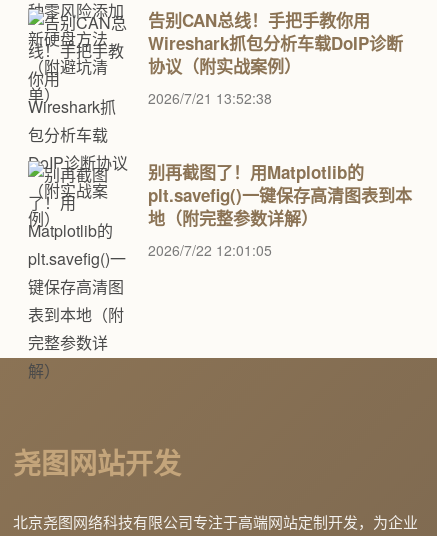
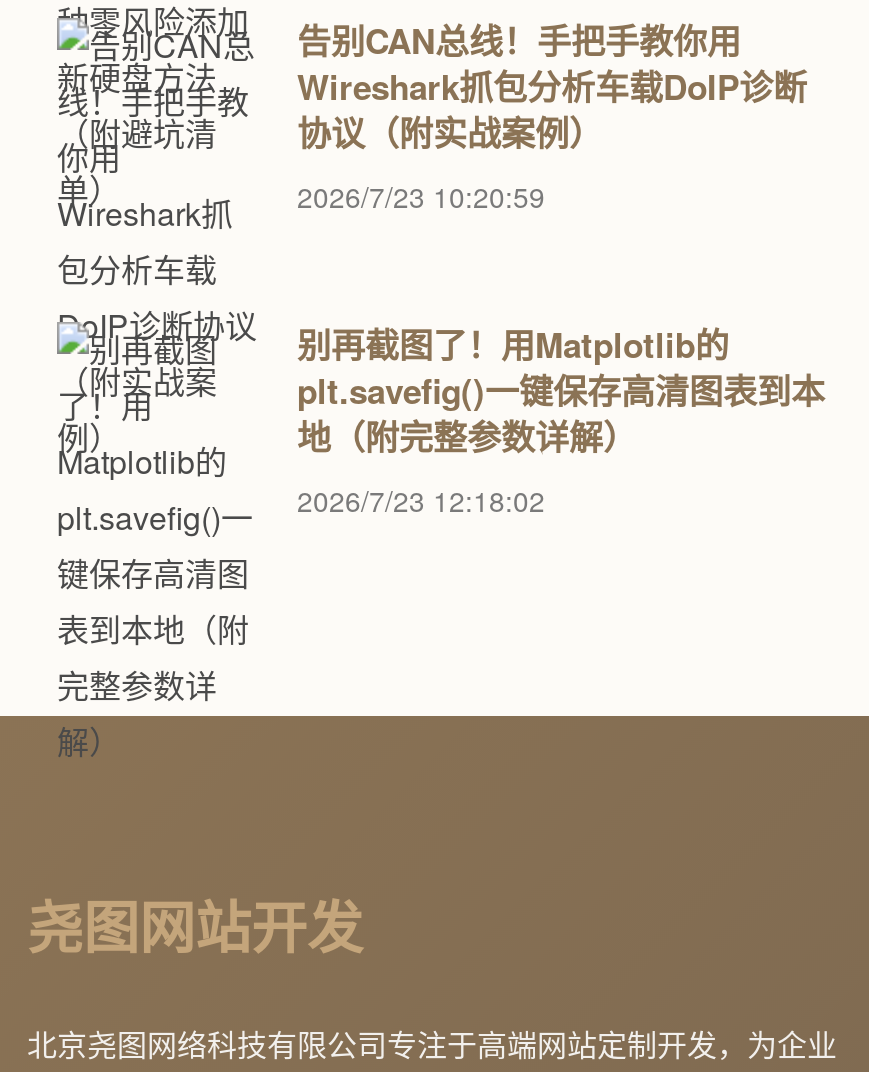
- 2026/7/21 13:52:38
+ 2026/7/23 10:20:59

- 2026/7/22 12:01:05
+ 2026/7/23 12:18:02
